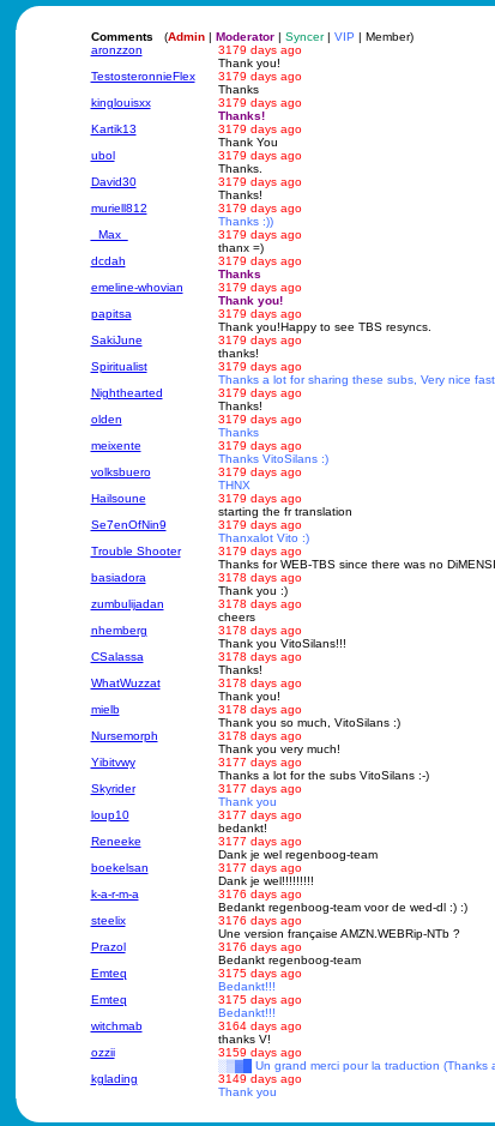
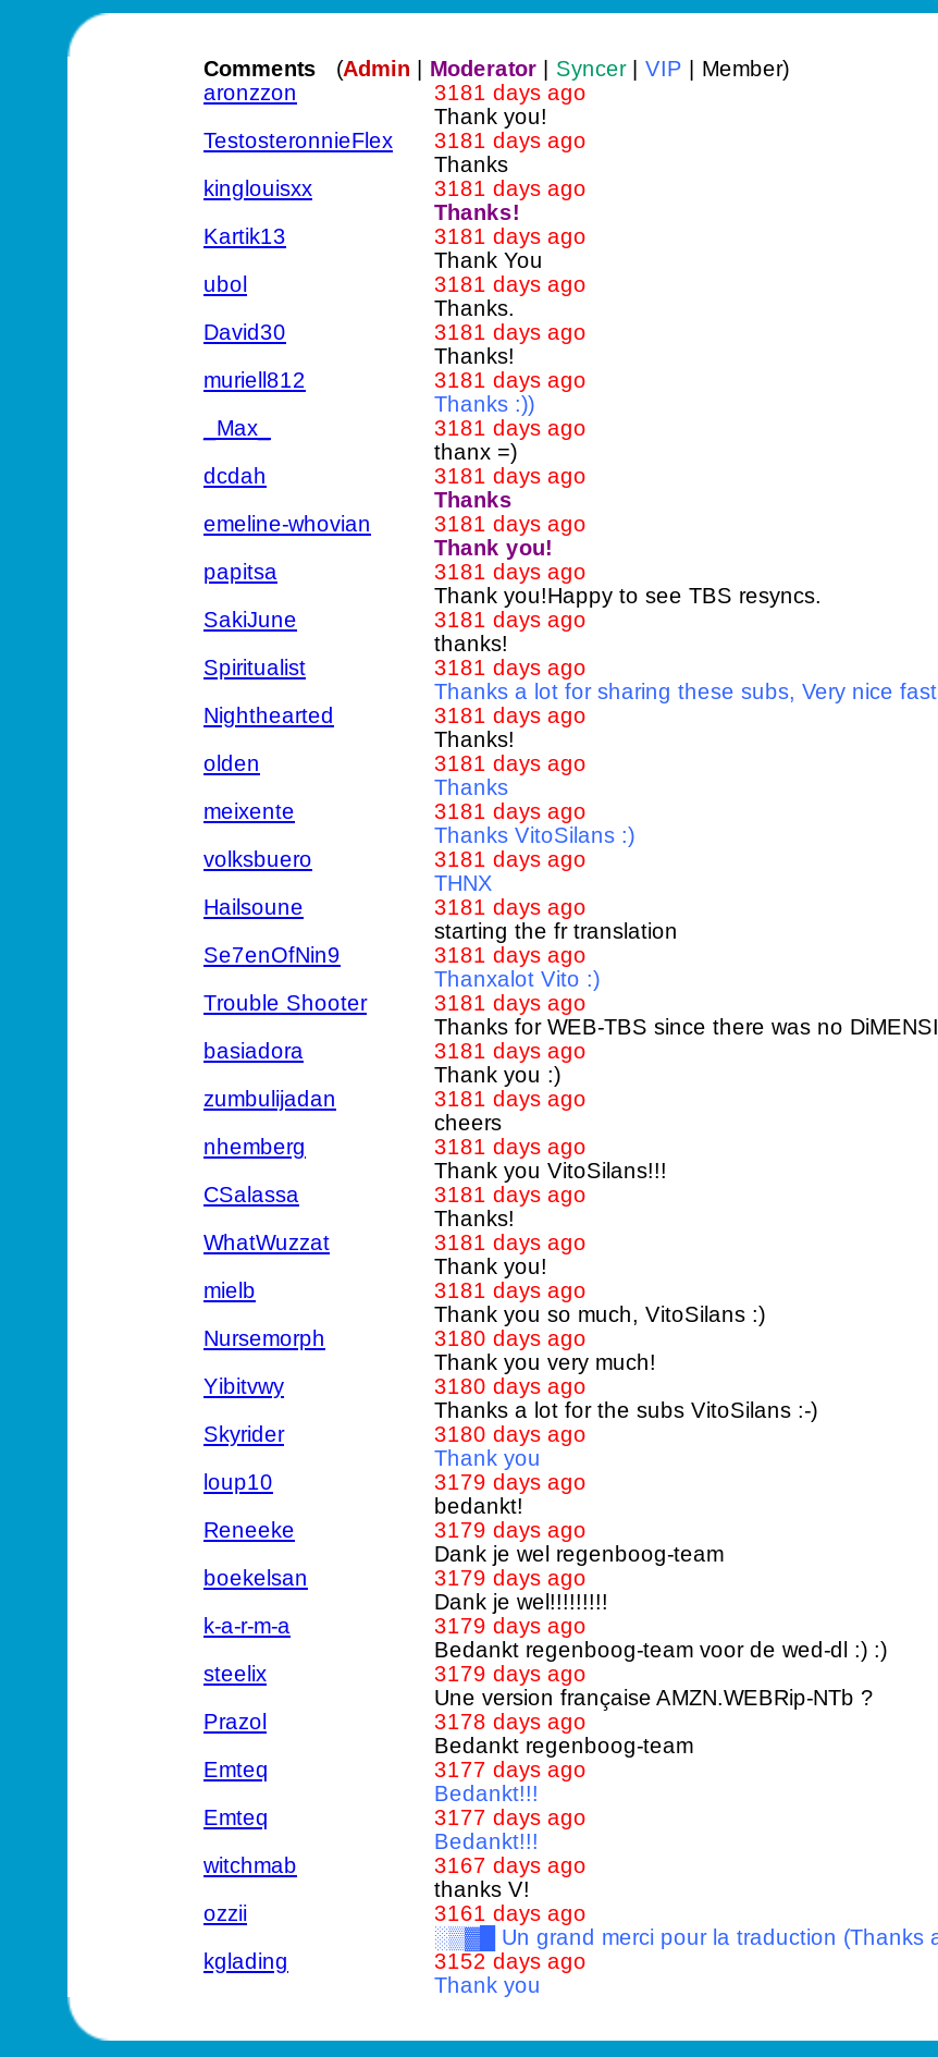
- 3179 days ago
+ 3181 days ago

- TestosteronnieFlex 3179 days ago
+ TestosteronnieFlex 3181 days ago

- 3179 days ago
+ 3181 days ago

- 3179 days ago
+ 3181 days ago

- 3179 days ago
+ 3181 days ago

- 3179 days ago
+ 3181 days ago

- 3179 days ago
+ 3181 days ago

- 3179 days ago
+ 3181 days ago

- 3179 days ago
+ 3181 days ago

- 3179 days ago
+ 3181 days ago

- 3179 days ago
+ 3181 days ago

- 3179 days ago
+ 3181 days ago

- 3179 days ago
+ 3181 days ago

- 3179 days ago
+ 3181 days ago

- 3179 days ago
+ 3181 days ago

- 3179 days ago
+ 3181 days ago

- 3179 days ago
+ 3181 days ago

- 3179 days ago
+ 3181 days ago

- 3179 days ago
+ 3181 days ago

- 3179 days ago
+ 3181 days ago

- 3178 days ago
+ 3181 days ago

- 3178 days ago
+ 3181 days ago

- 3178 days ago
+ 3181 days ago

- 3178 days ago
+ 3181 days ago

- 3178 days ago
+ 3181 days ago

- 3178 days ago
+ 3181 days ago

- 3178 days ago
+ 3180 days ago

- 3177 days ago
+ 3180 days ago

- 3177 days ago
+ 3180 days ago

- 3177 days ago
+ 3179 days ago

- 3177 days ago
+ 3179 days ago

- 3177 days ago
+ 3179 days ago

- 3176 days ago
+ 3179 days ago

- 3176 days ago
+ 3179 days ago

- 3176 days ago
+ 3178 days ago

- 3175 days ago
+ 3177 days ago

- 3175 days ago
+ 3177 days ago

- 3164 days ago
+ 3167 days ago

- 3159 days ago
+ 3161 days ago

- 3149 days ago
+ 3152 days ago
